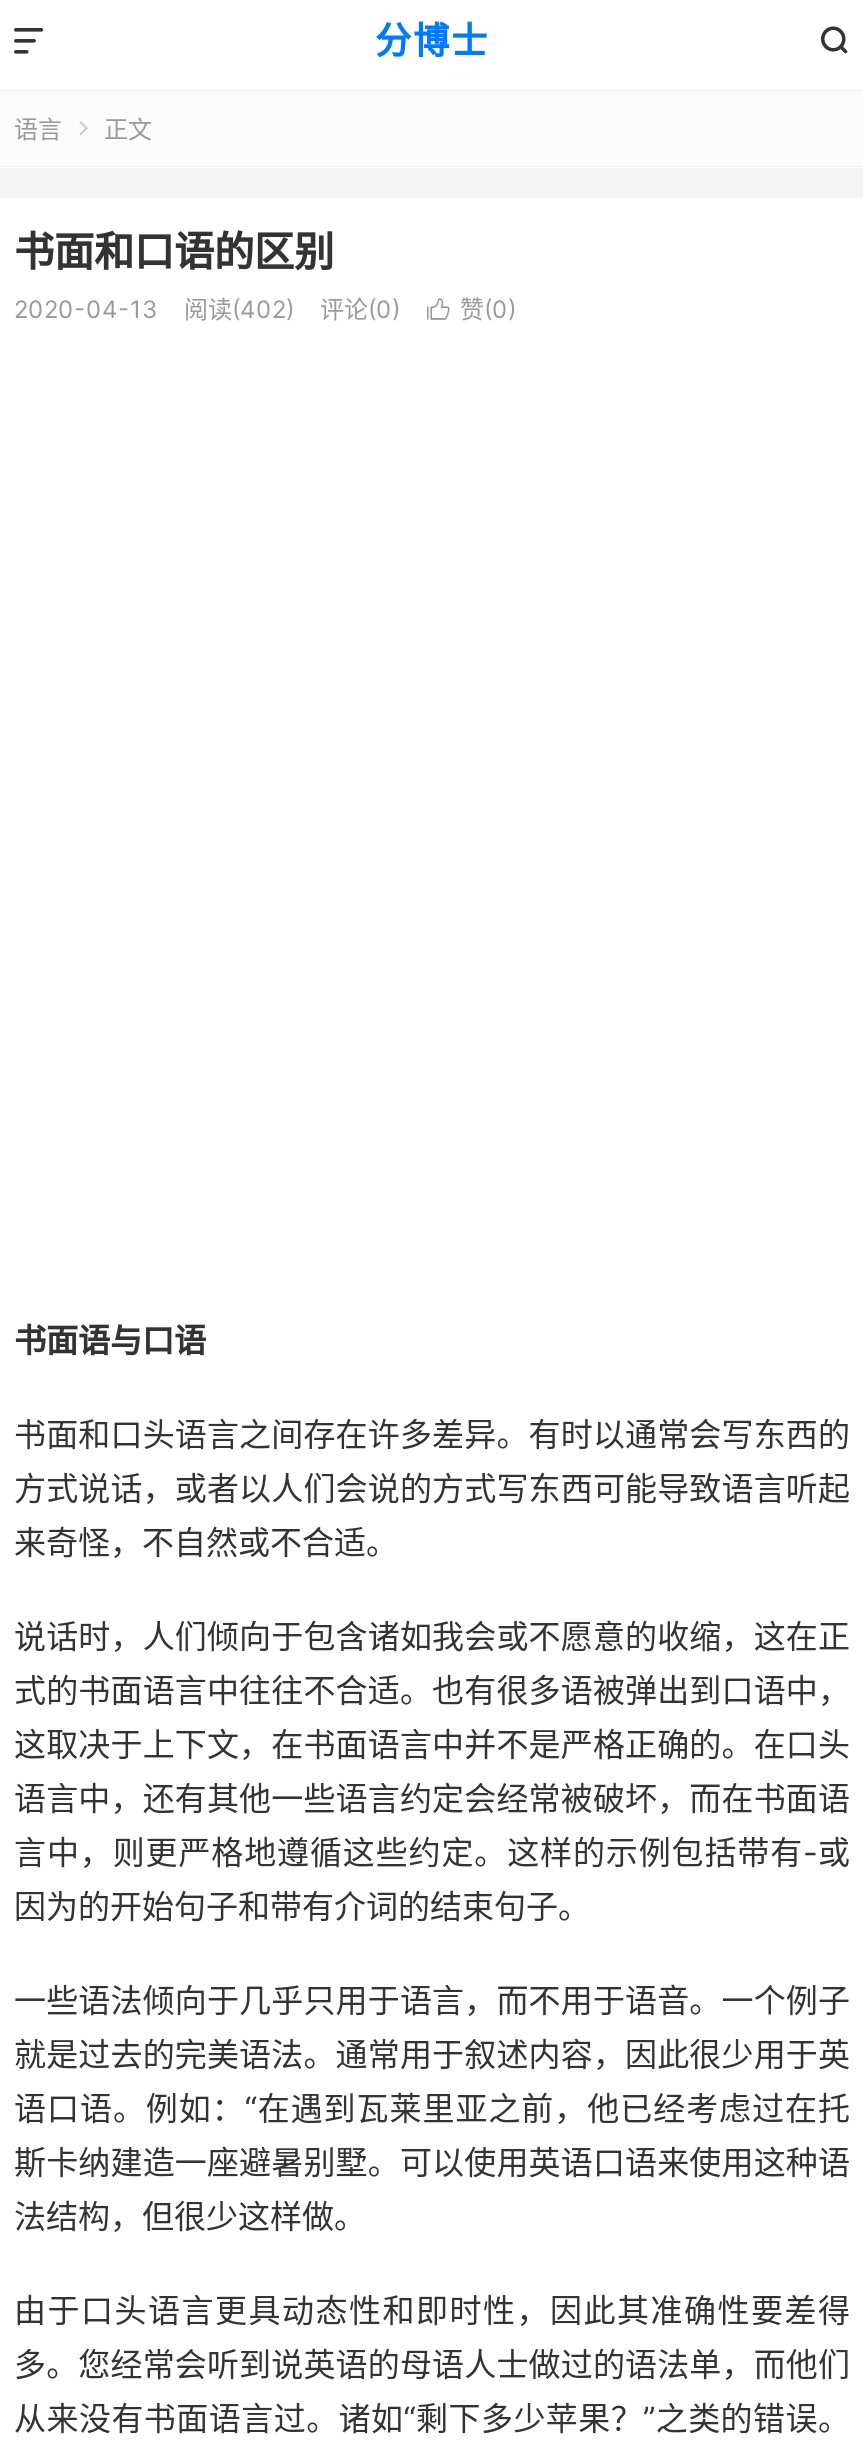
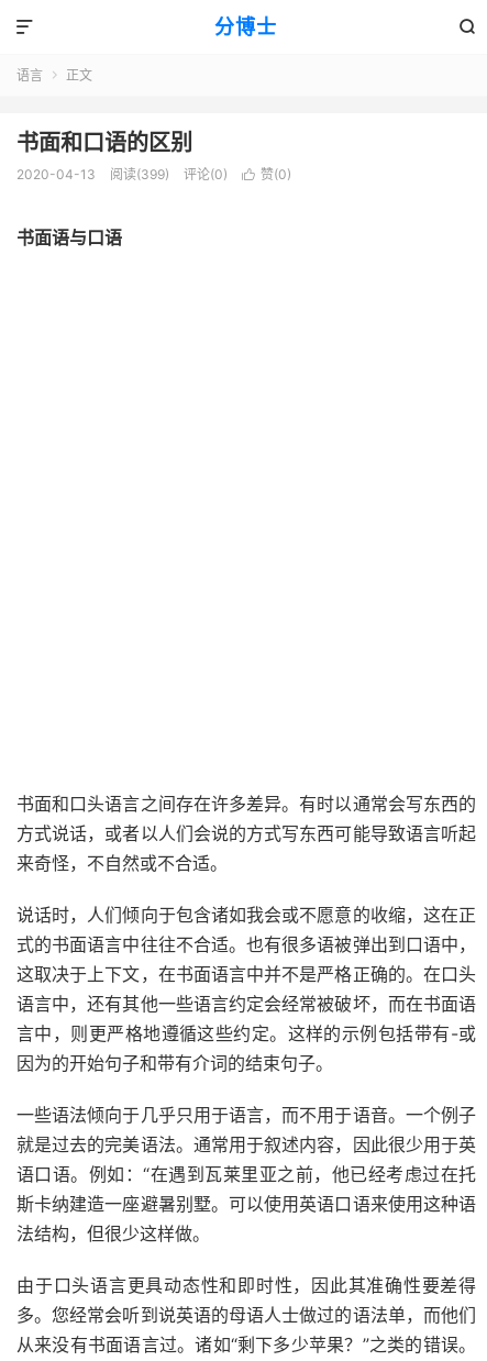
- 阅读(402)
+ 阅读(399)

moved up: 书面语与口语
